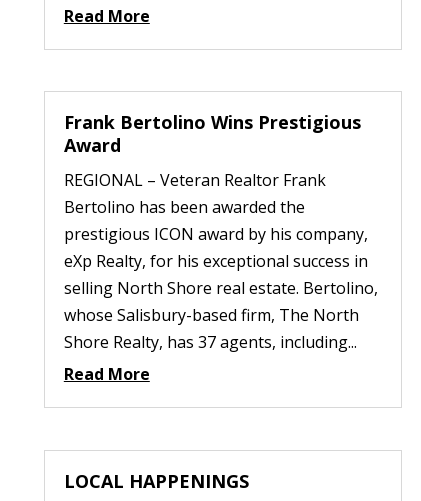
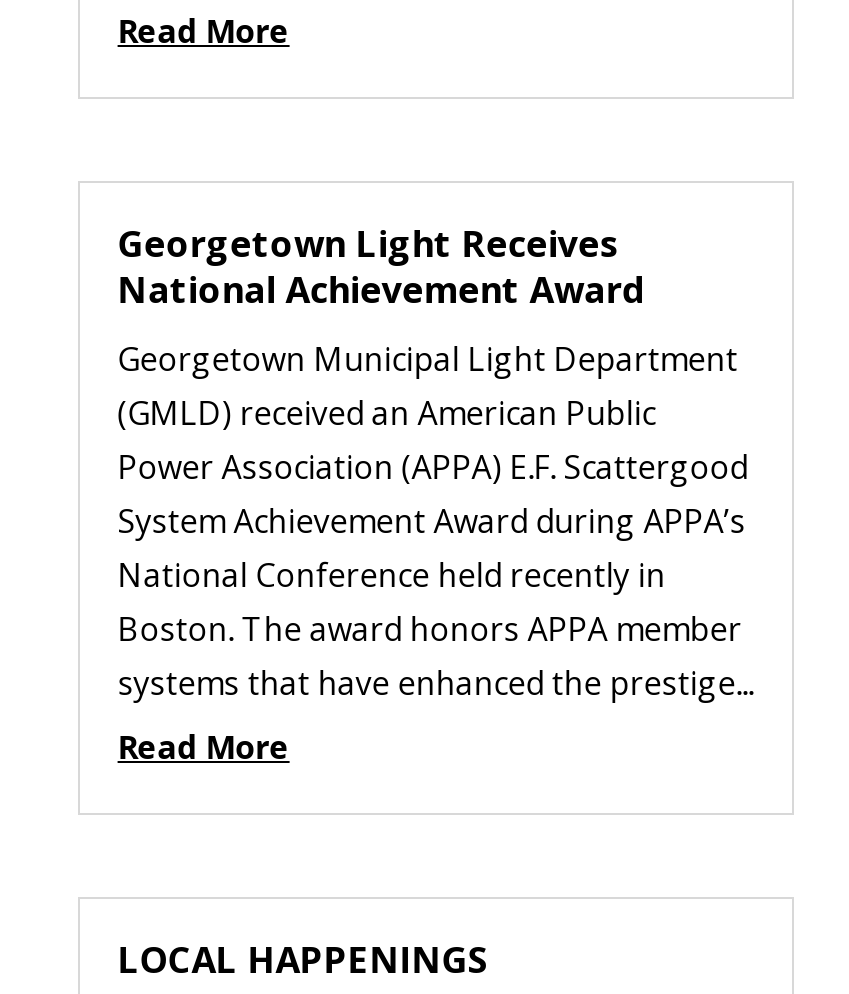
- Frank Bertolino Wins Prestigious
- Award
+ Georgetown Light Receives
+ National Achievement Award

- REGIONAL – Veteran Realtor Frank
- Bertolino has been awarded the
- prestigious ICON award by his company,
- eXp Realty, for his exceptional success in
- selling North Shore real estate. Bertolino,
- whose Salisbury-based firm, The North
- Shore Realty, has 37 agents, including...
+ Georgetown Municipal Light Department
+ (GMLD) received an American Public
+ Power Association (APPA) E.F. Scattergood
+ System Achievement Award during APPA’s
+ National Conference held recently in
+ Boston. The award honors APPA member
+ systems that have enhanced the prestige...
